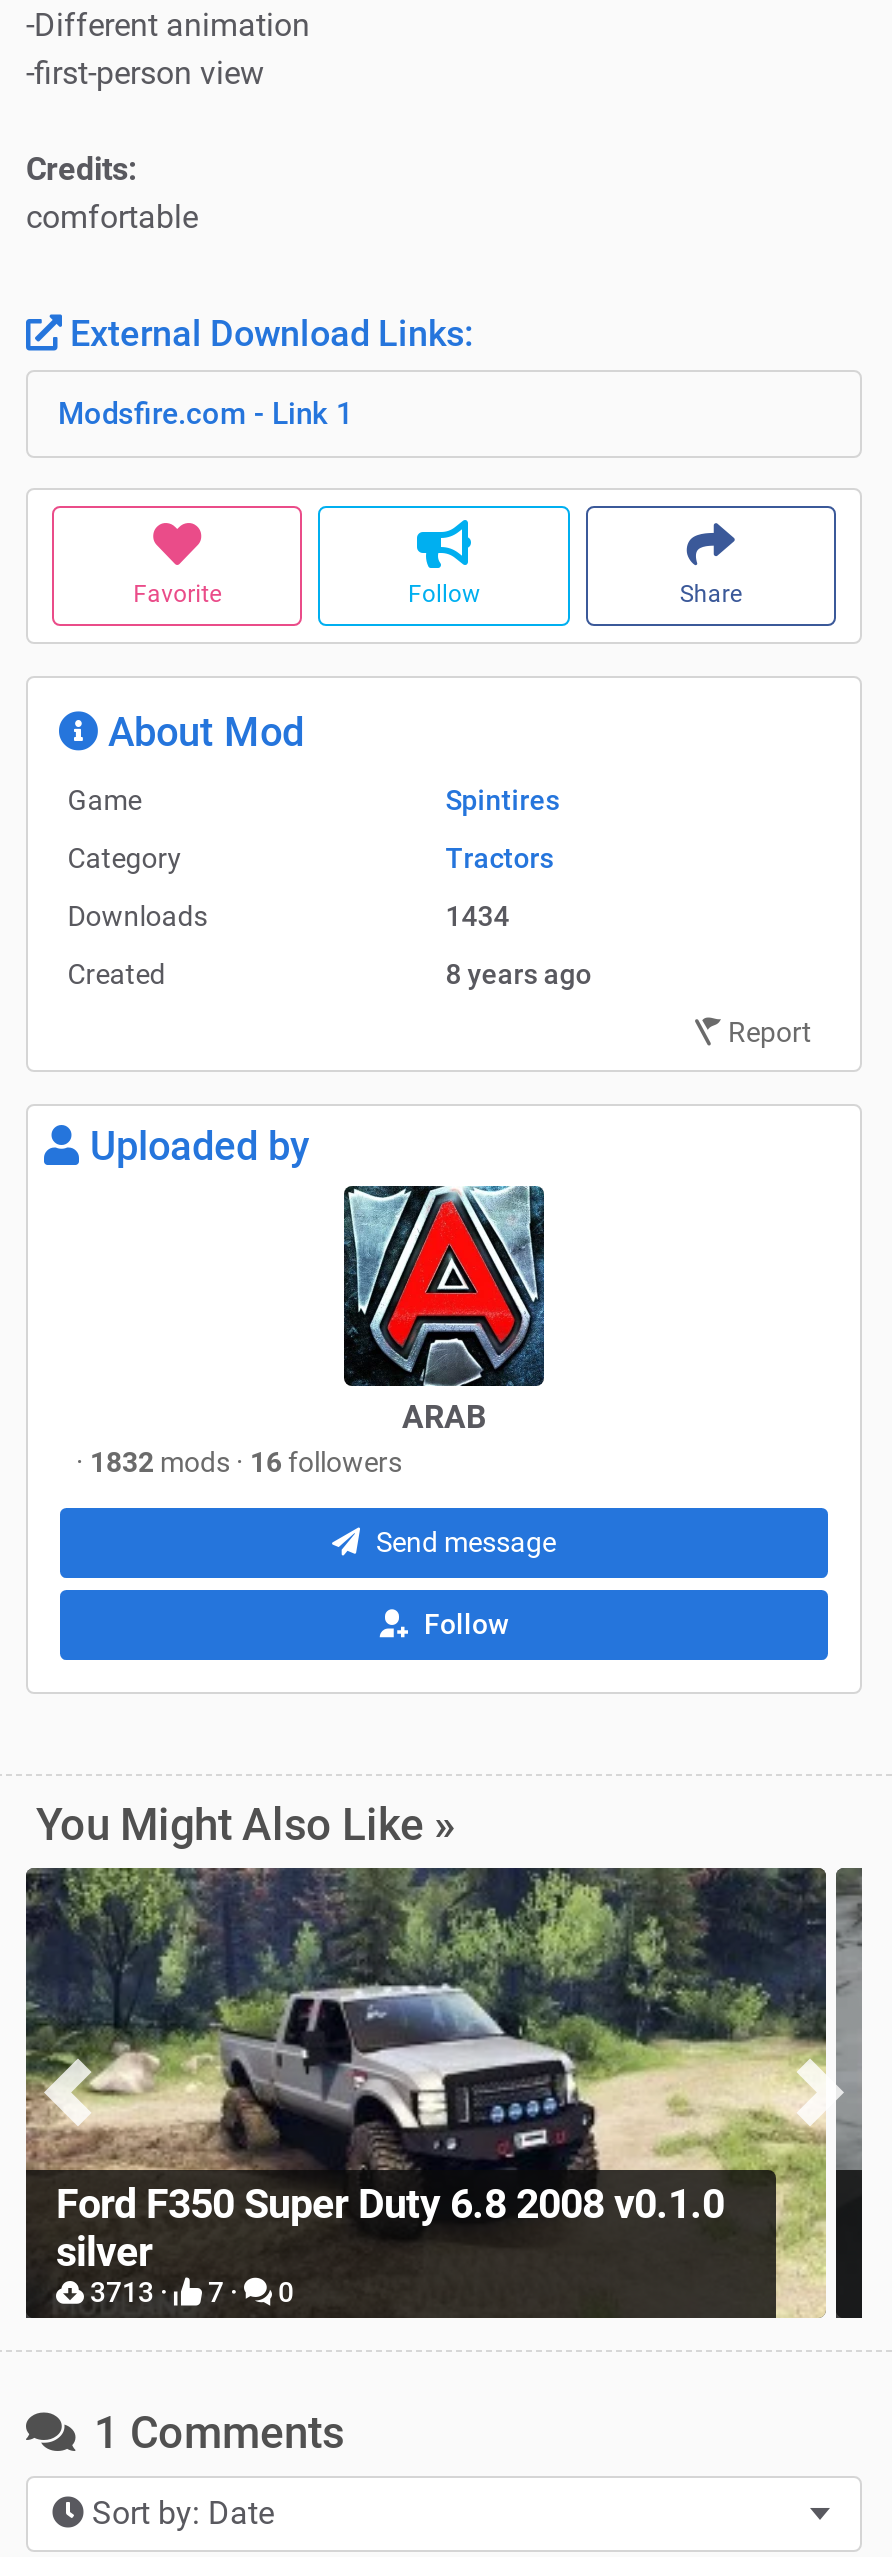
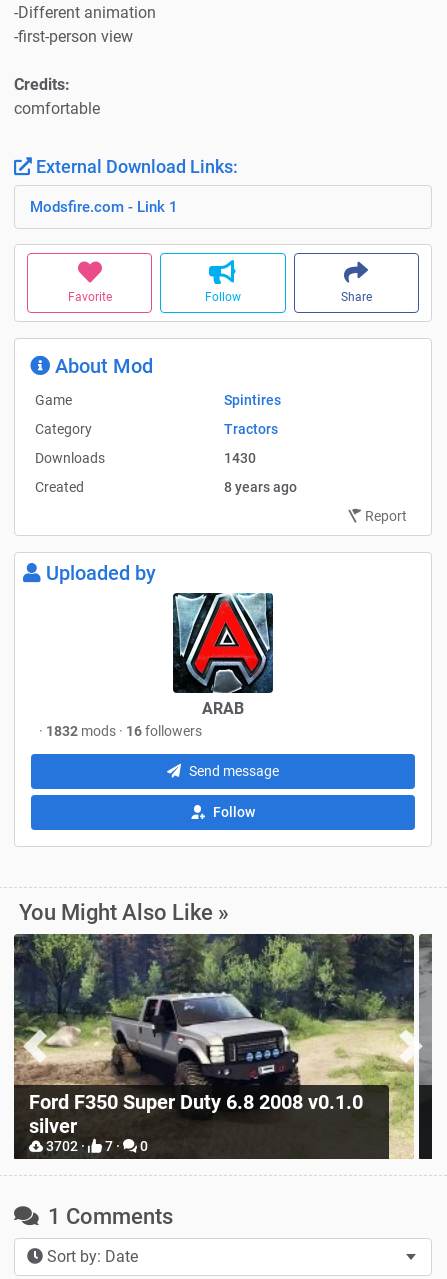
- 1434
+ 1430

- 3713 · 7 · 0
+ 3702 · 7 · 0
